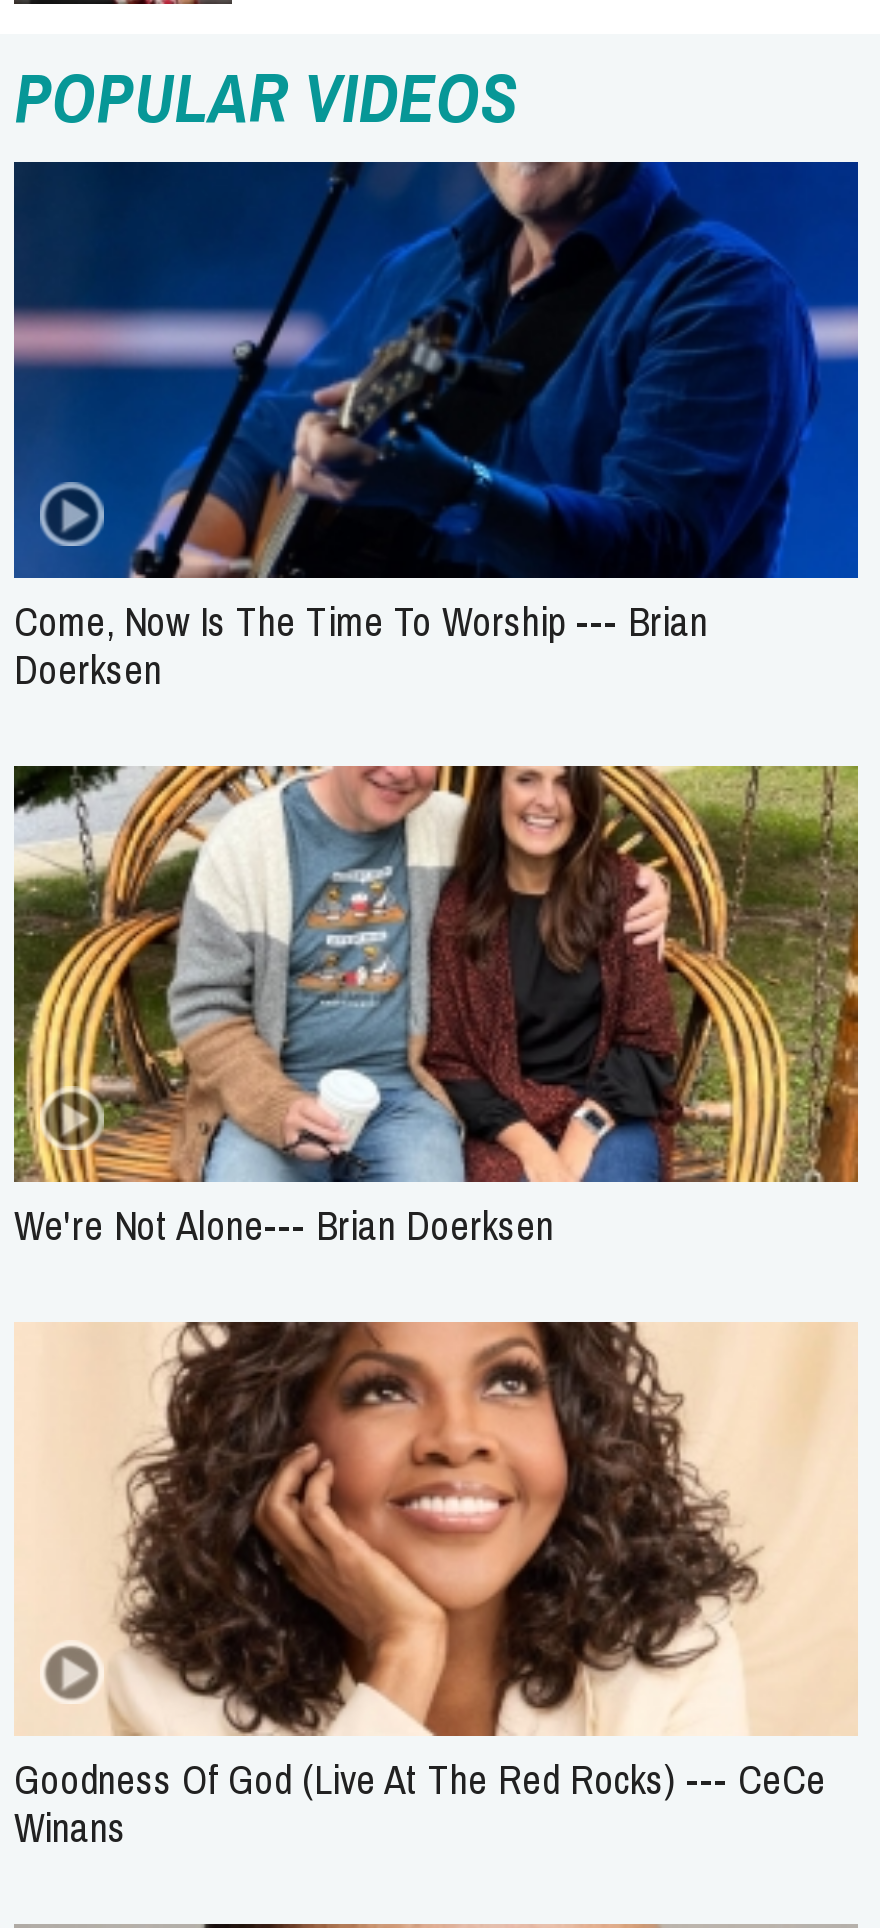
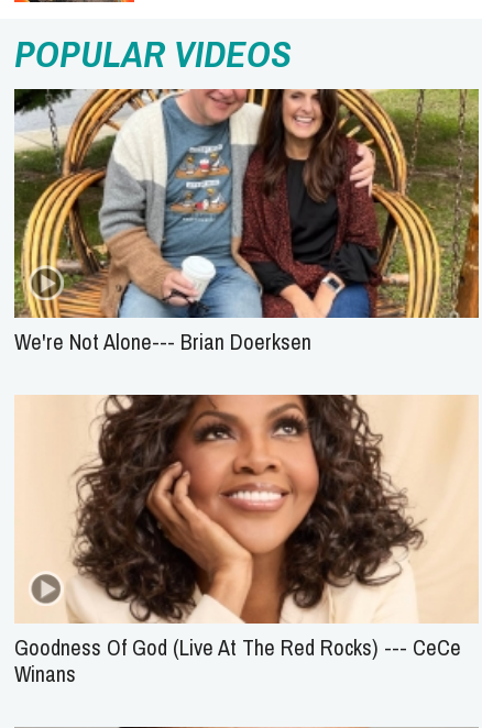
- [image]
- Come, Now Is The Time To Worship --- Brian
- Doerksen
